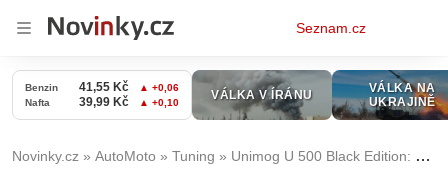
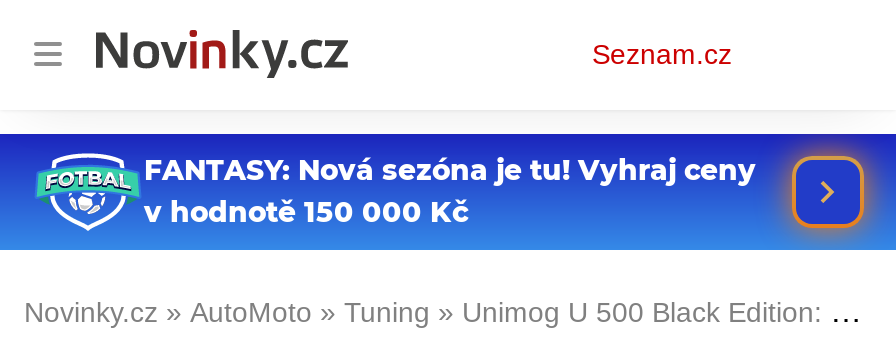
- [image]
+ [image]
